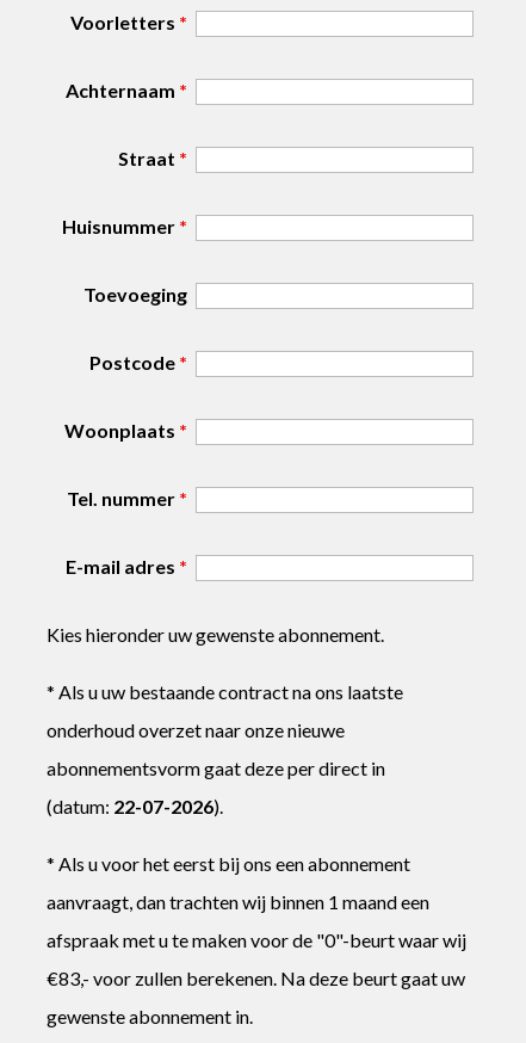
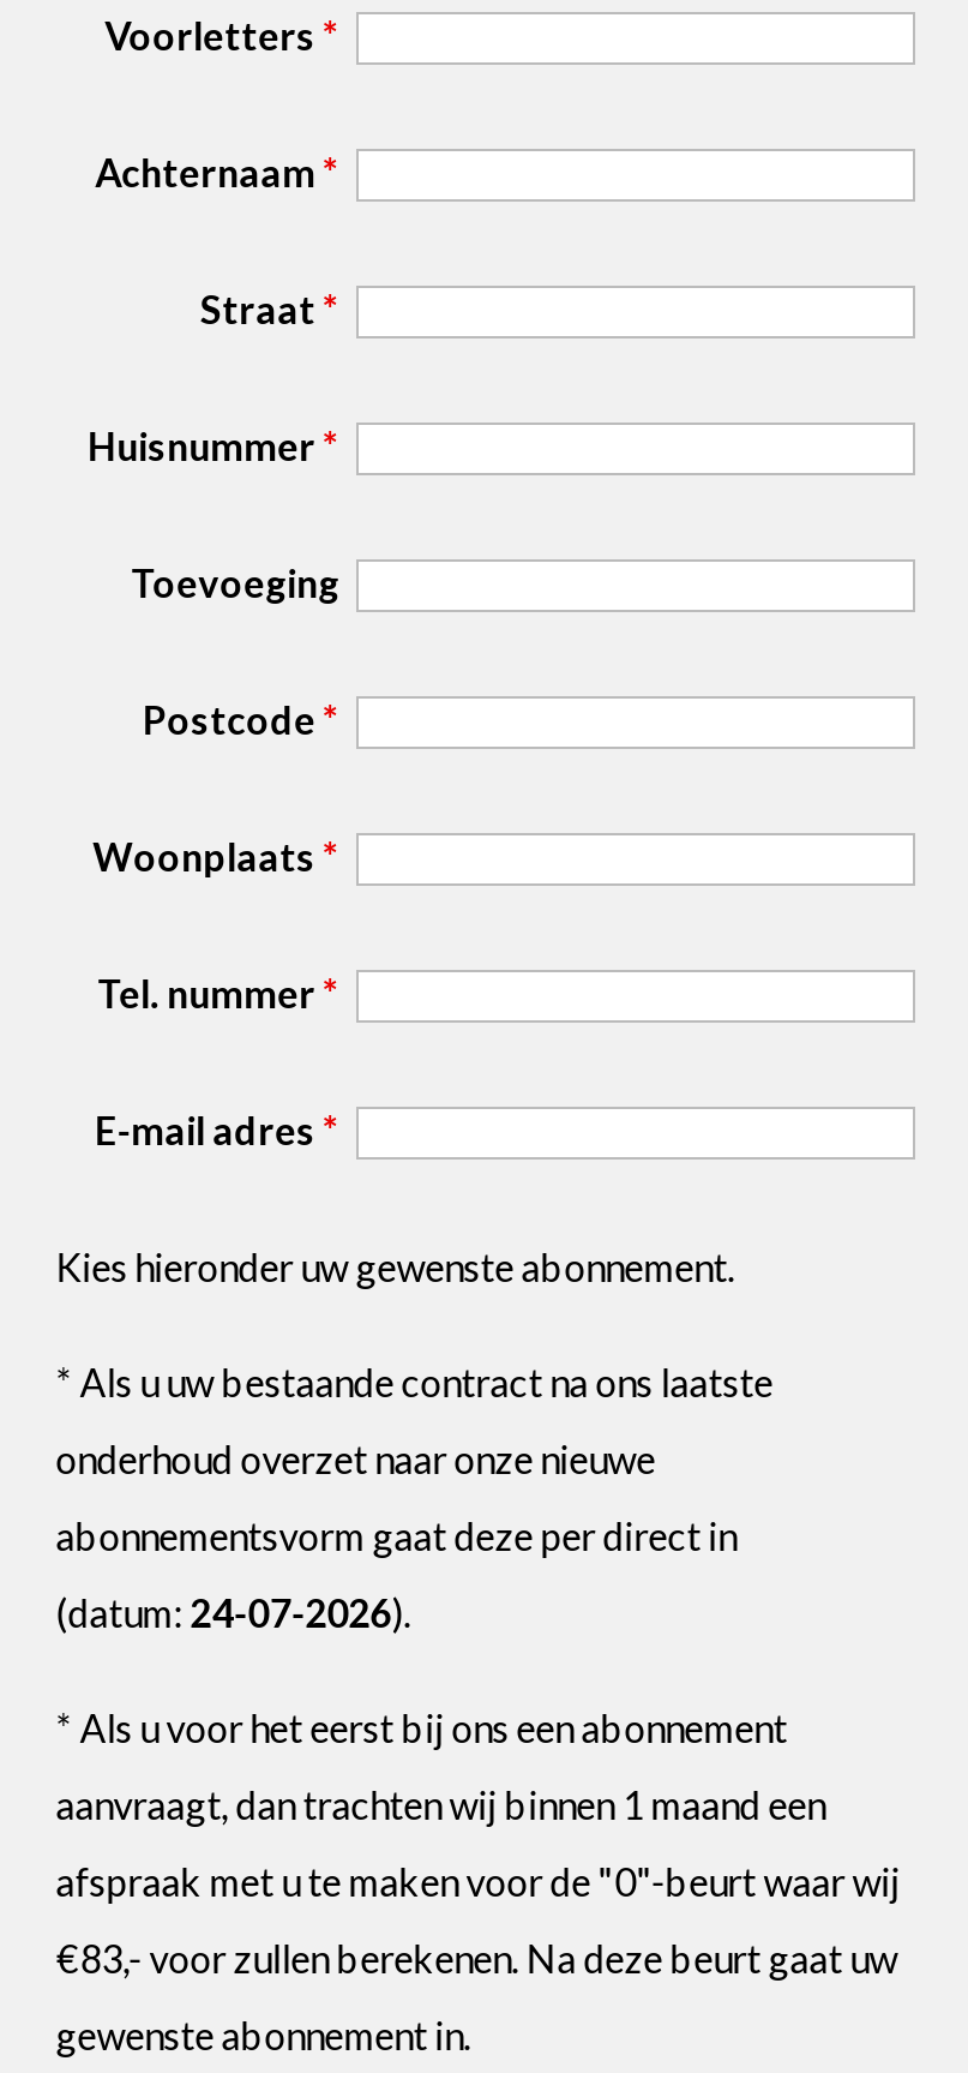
- (datum: 22-07-2026).
+ (datum: 24-07-2026).
